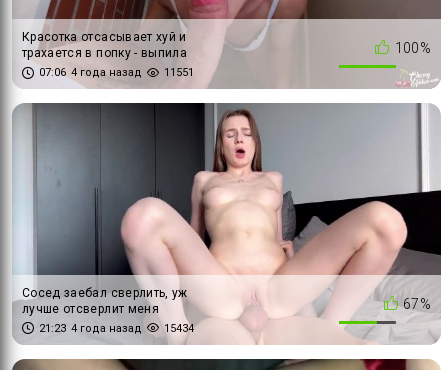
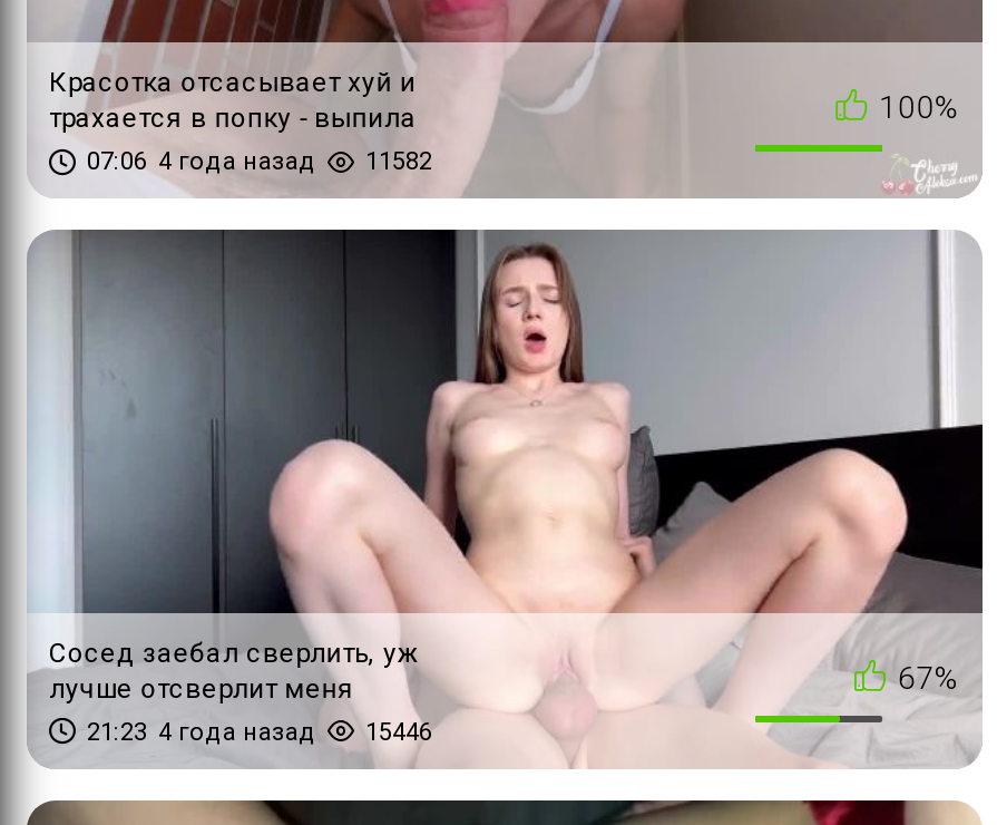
- 11551
+ 11582

- 21:23 4 года назад 15434
+ 21:23 4 года назад 15446
